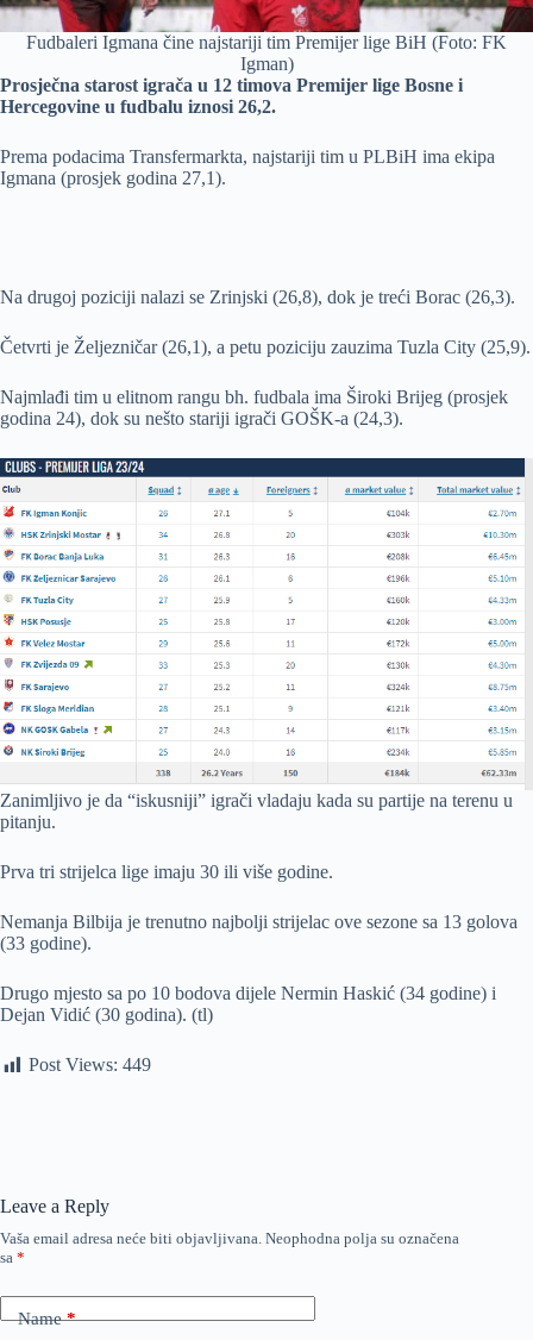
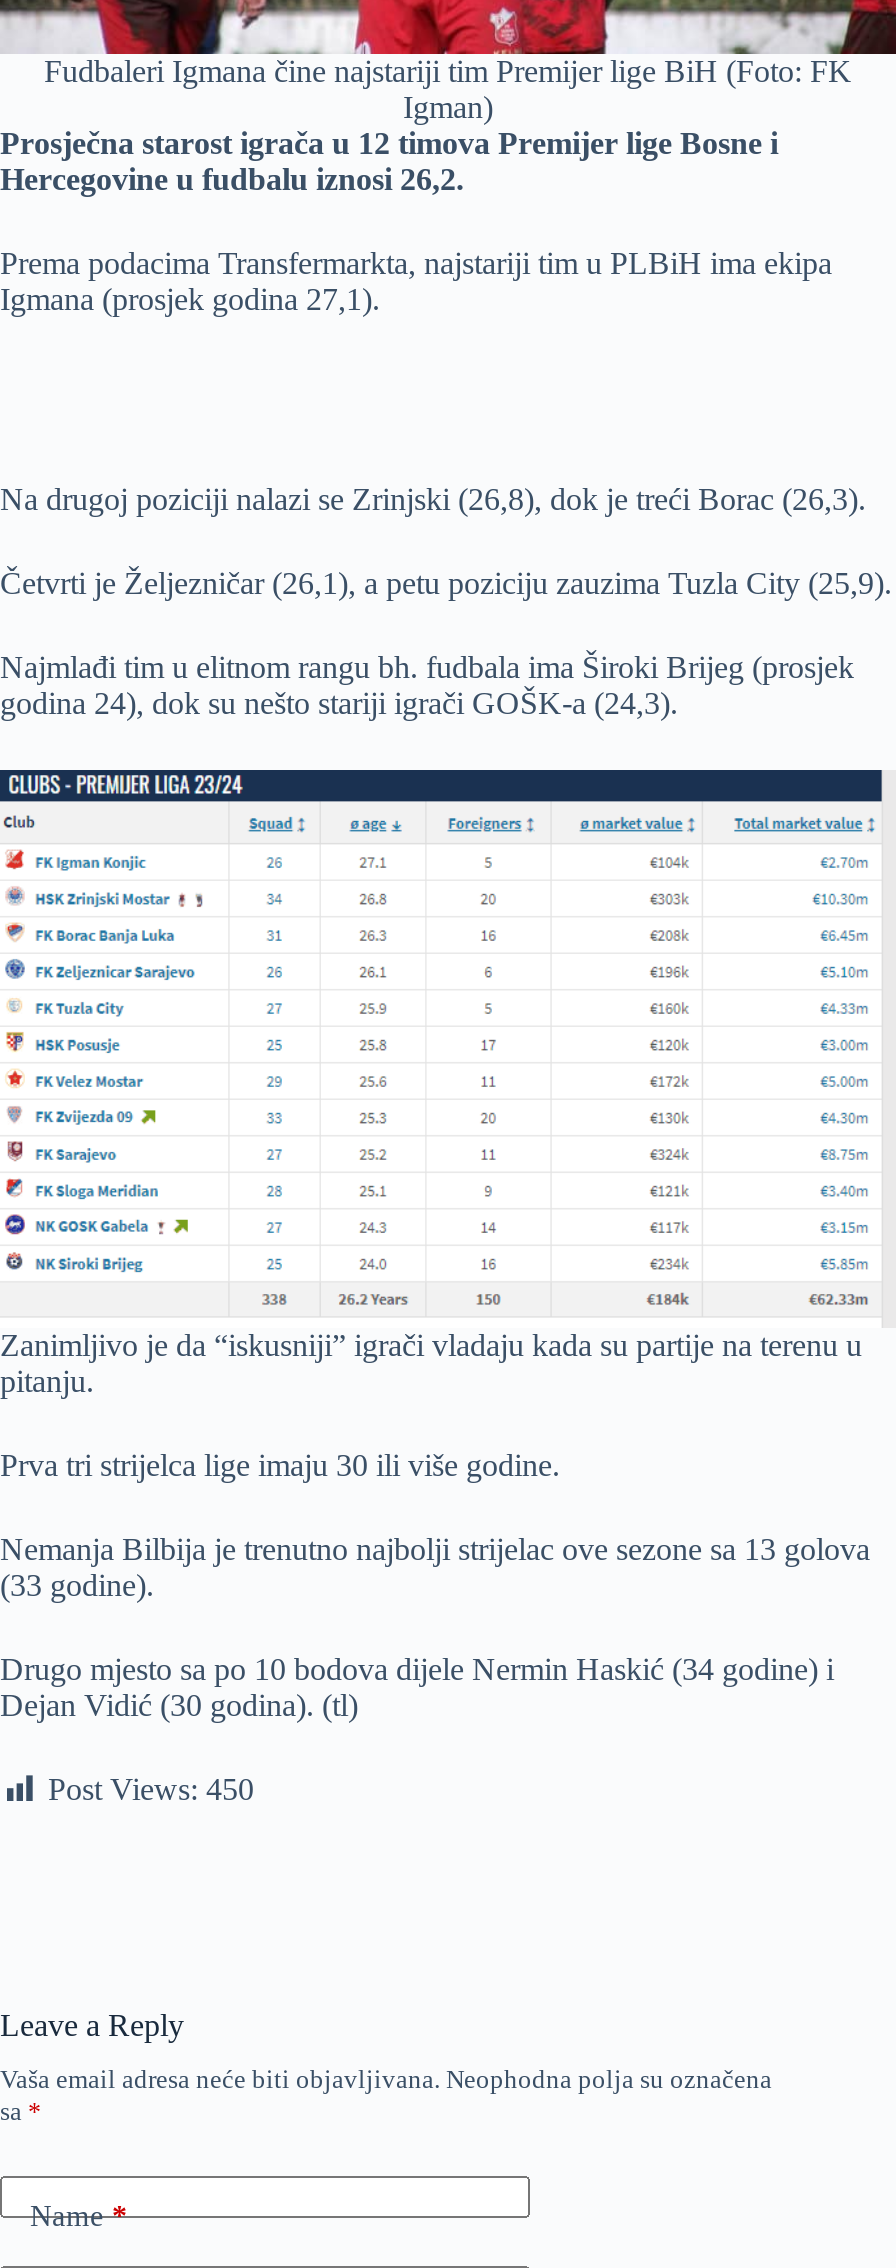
- Post Views: 449
+ Post Views: 450
